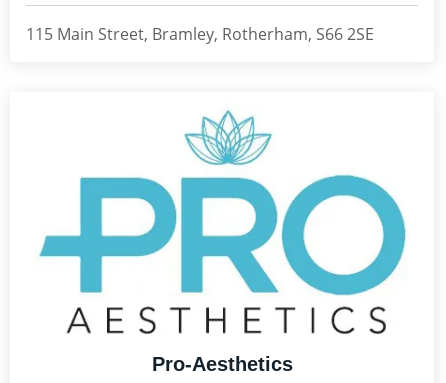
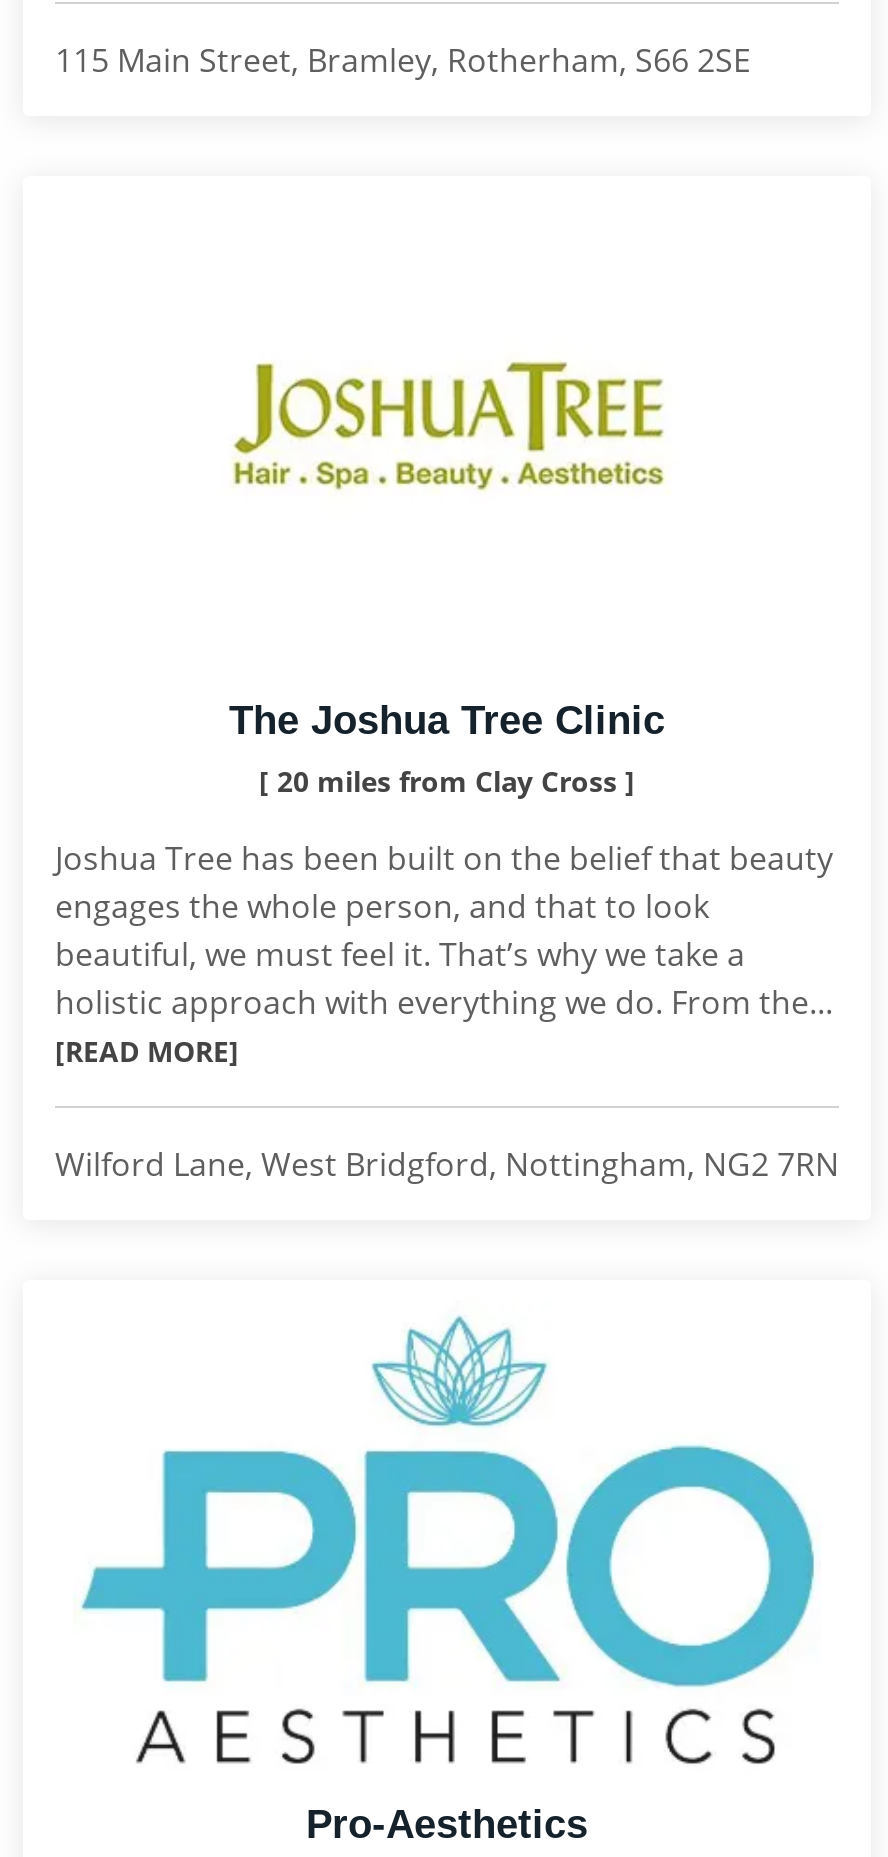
+ The Joshua Tree Clinic
+ [ 20 miles from Clay Cross ]
+ Joshua Tree has been built on the belief that beauty
+ engages the whole person, and that to look
+ beautiful, we must feel it. That’s why we take a
+ holistic approach with everything we do. From the...
+ [READ MORE]
+ Wilford Lane, West Bridgford, Nottingham, NG2 7RN

+ [image]
